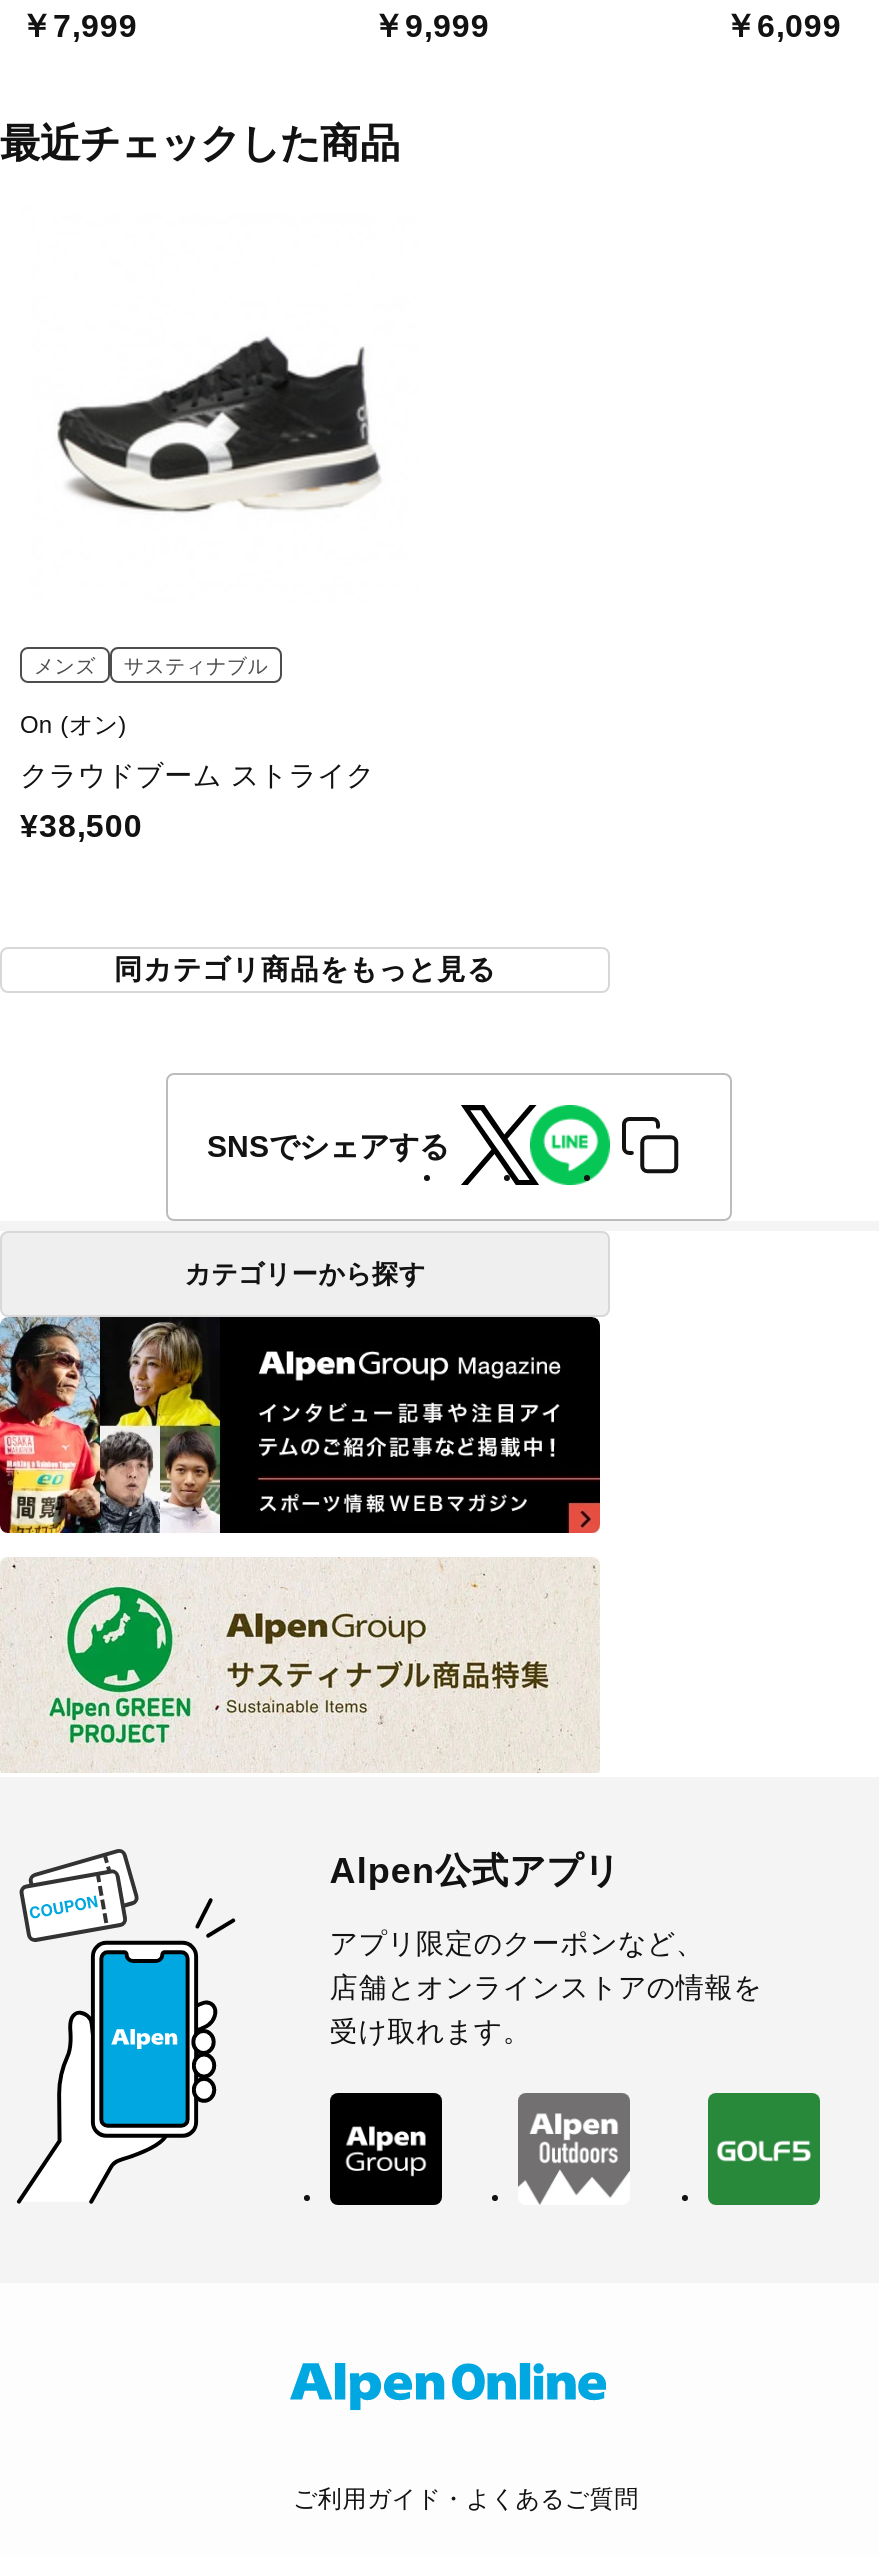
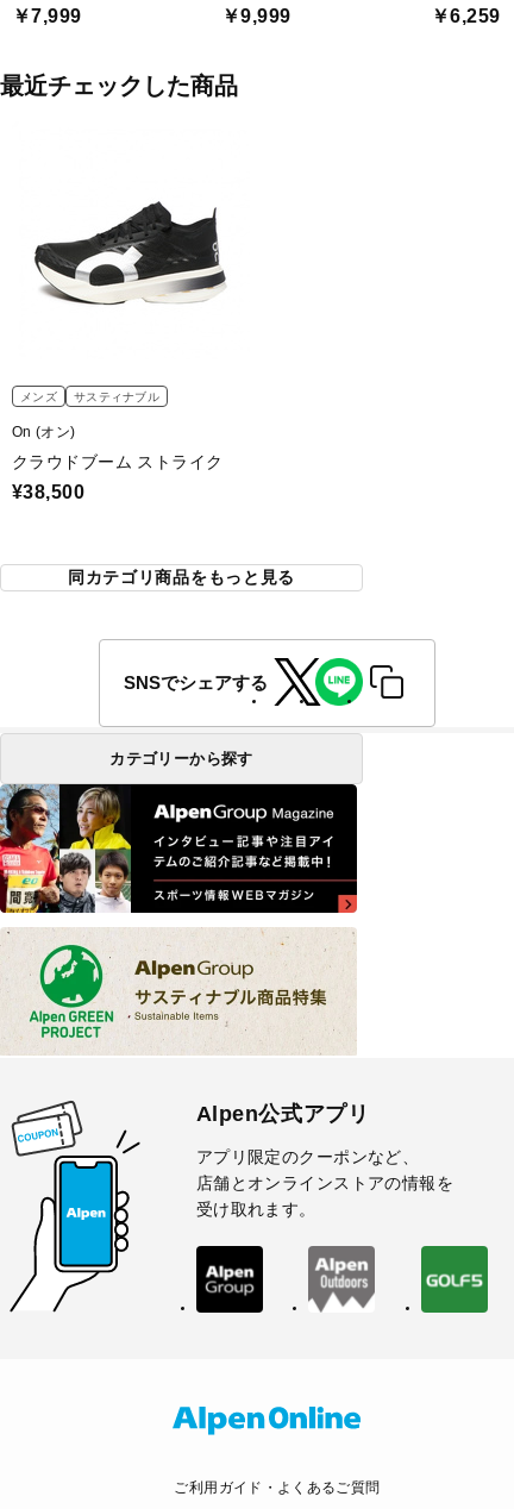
- ￥6,099
+ ￥6,259
